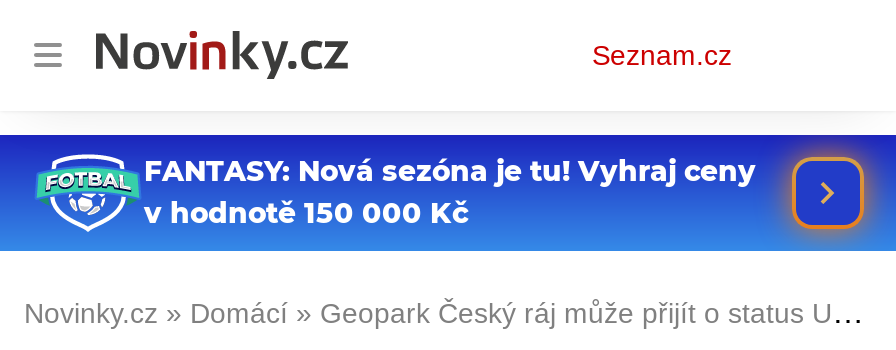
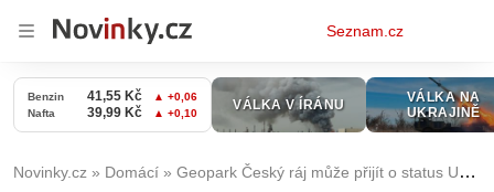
- [image]
+ [image]
